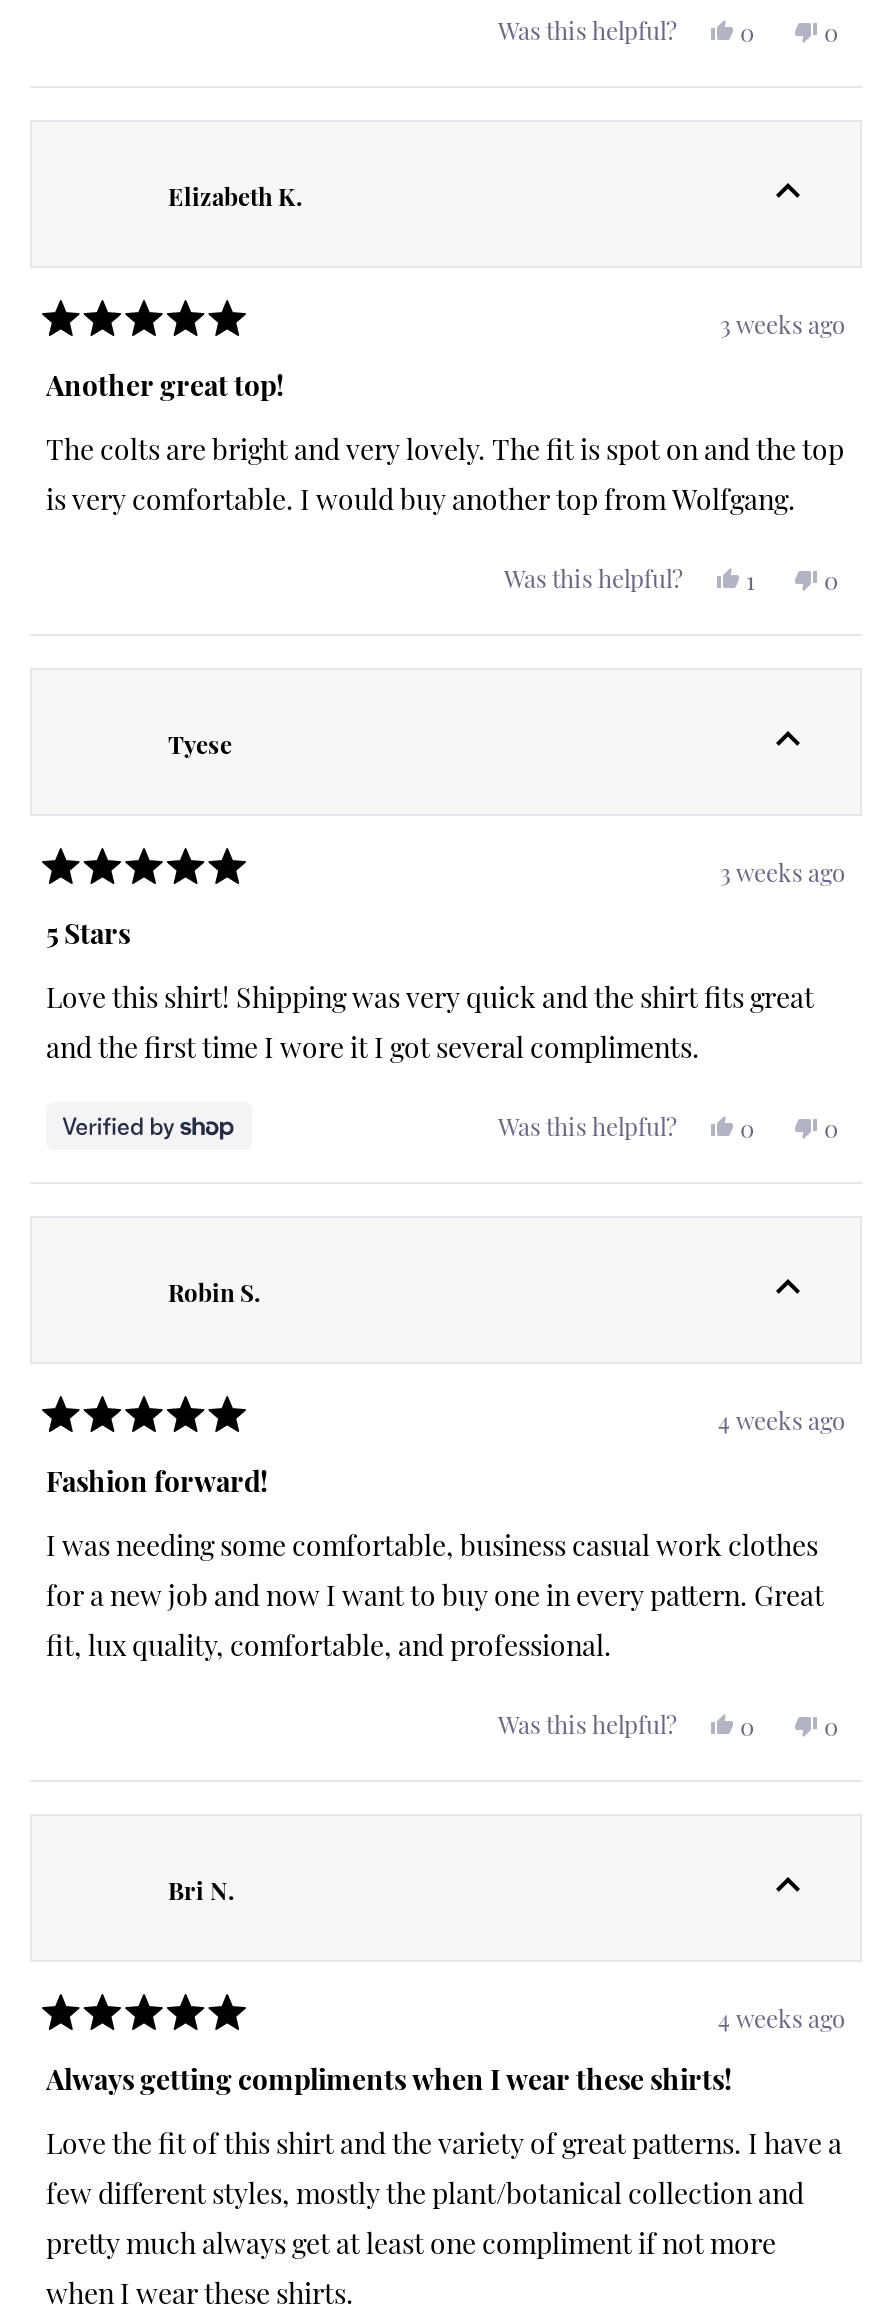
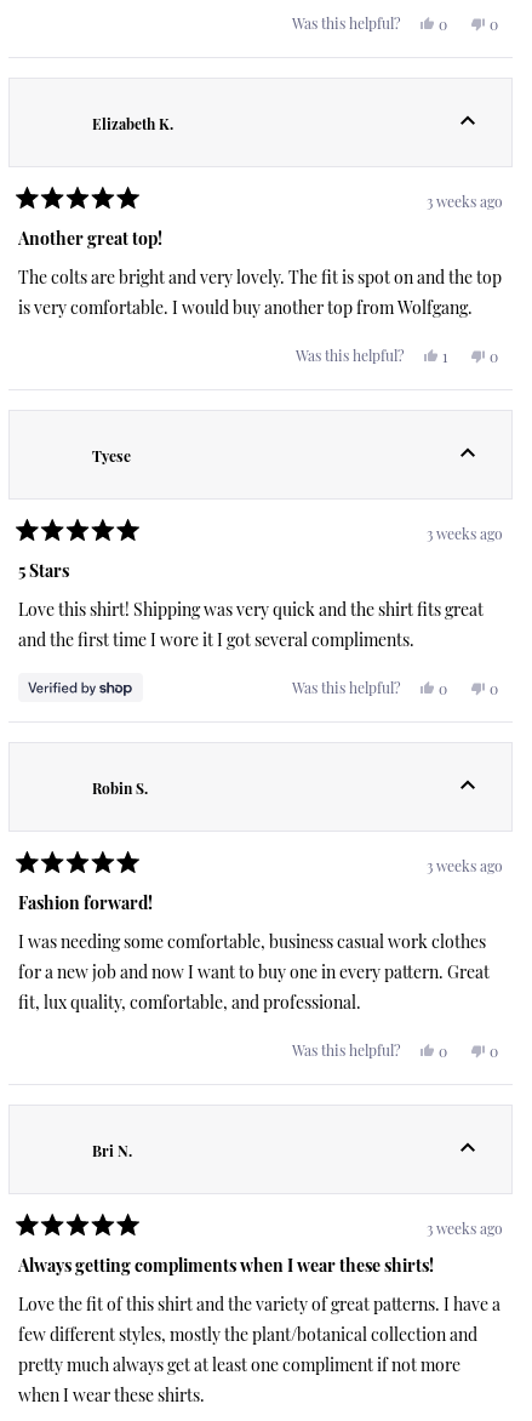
- 4 weeks ago
+ 3 weeks ago

- 4 weeks ago
+ 3 weeks ago
